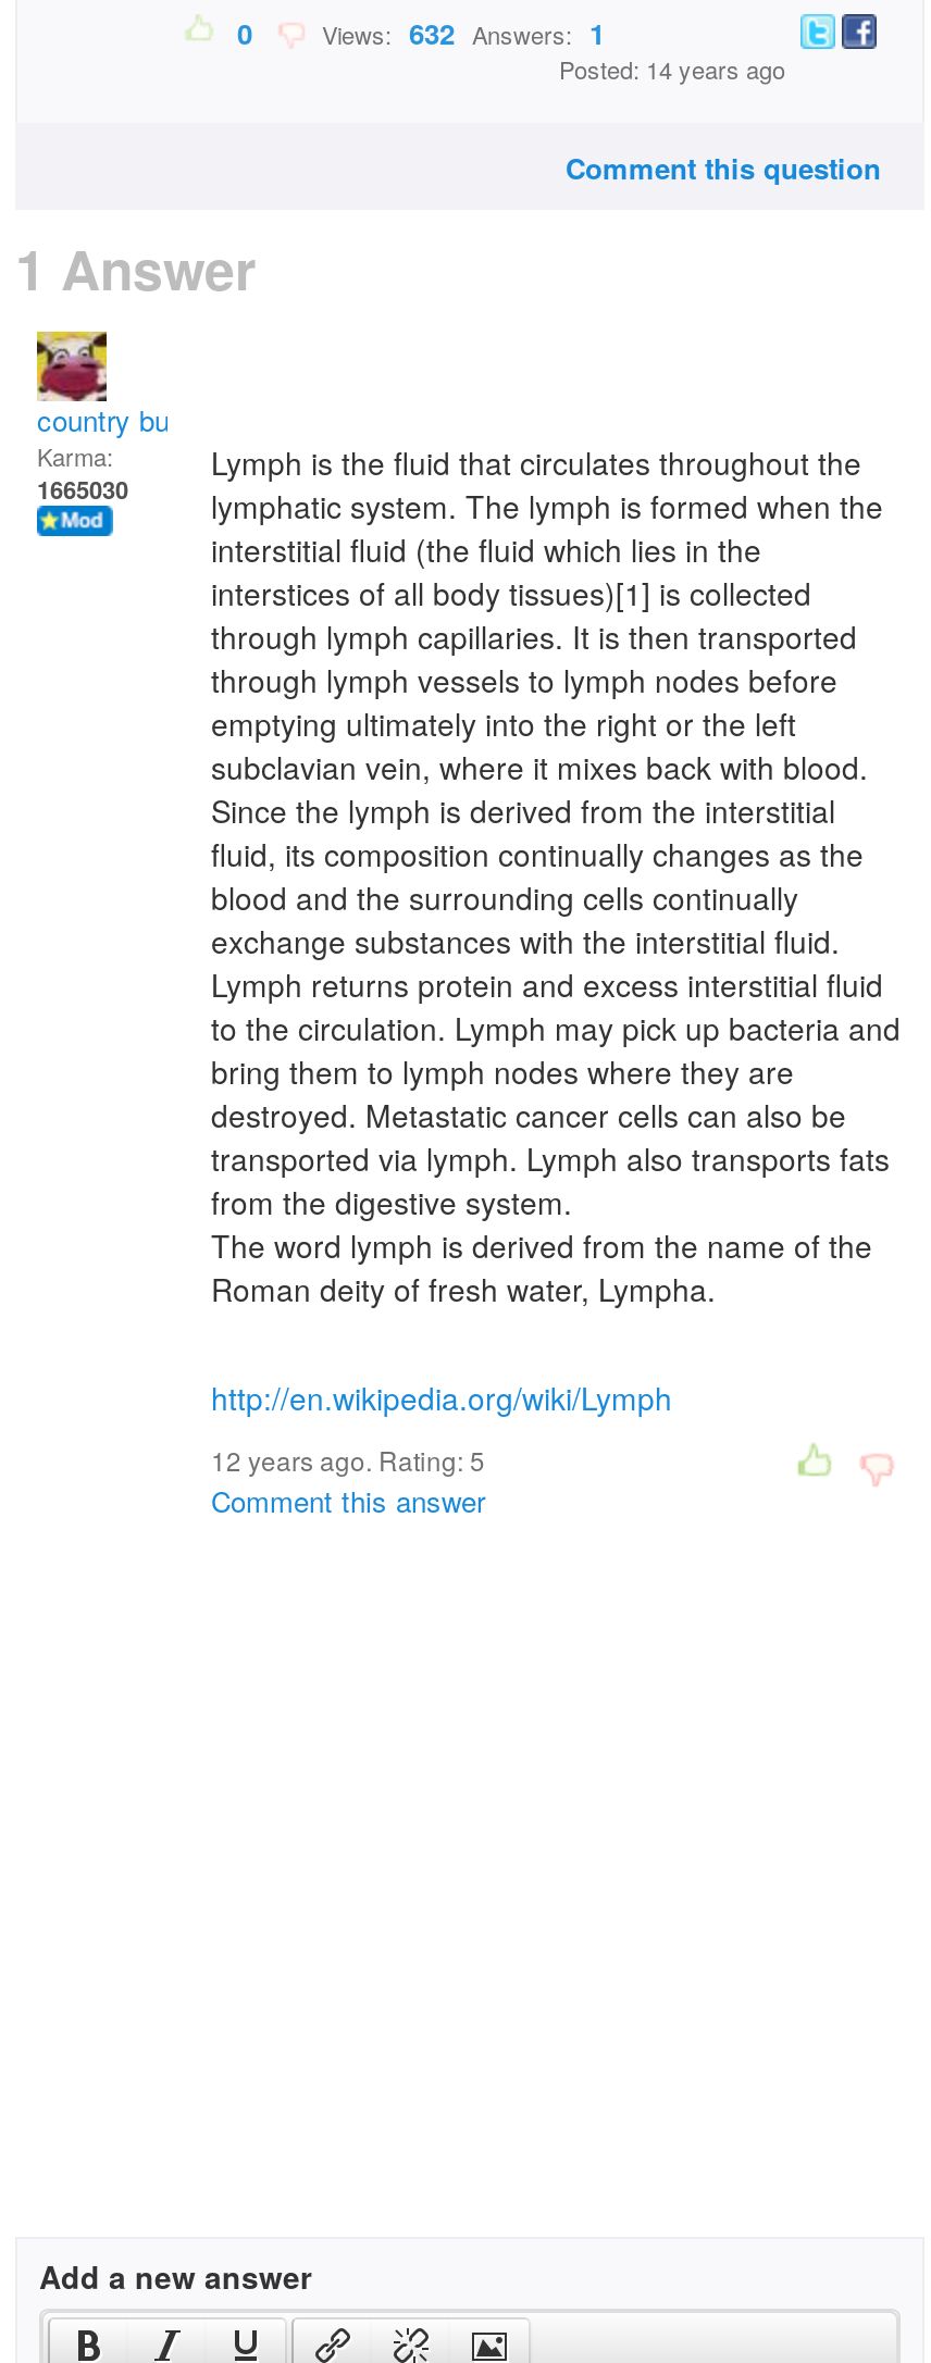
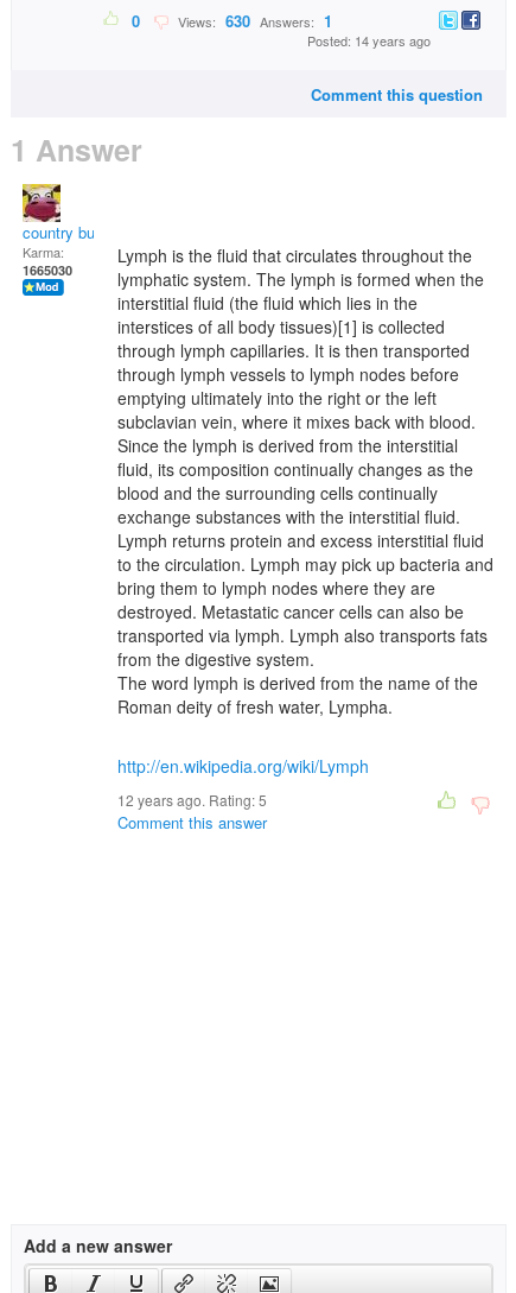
- Views: 632 Answers: 1
+ Views: 630 Answers: 1
